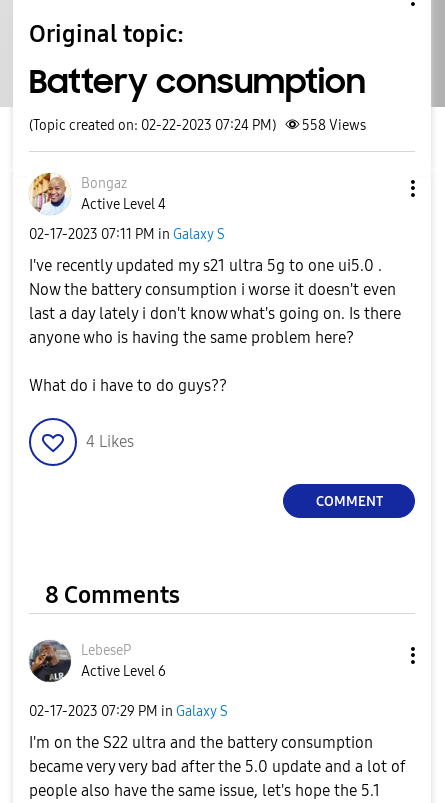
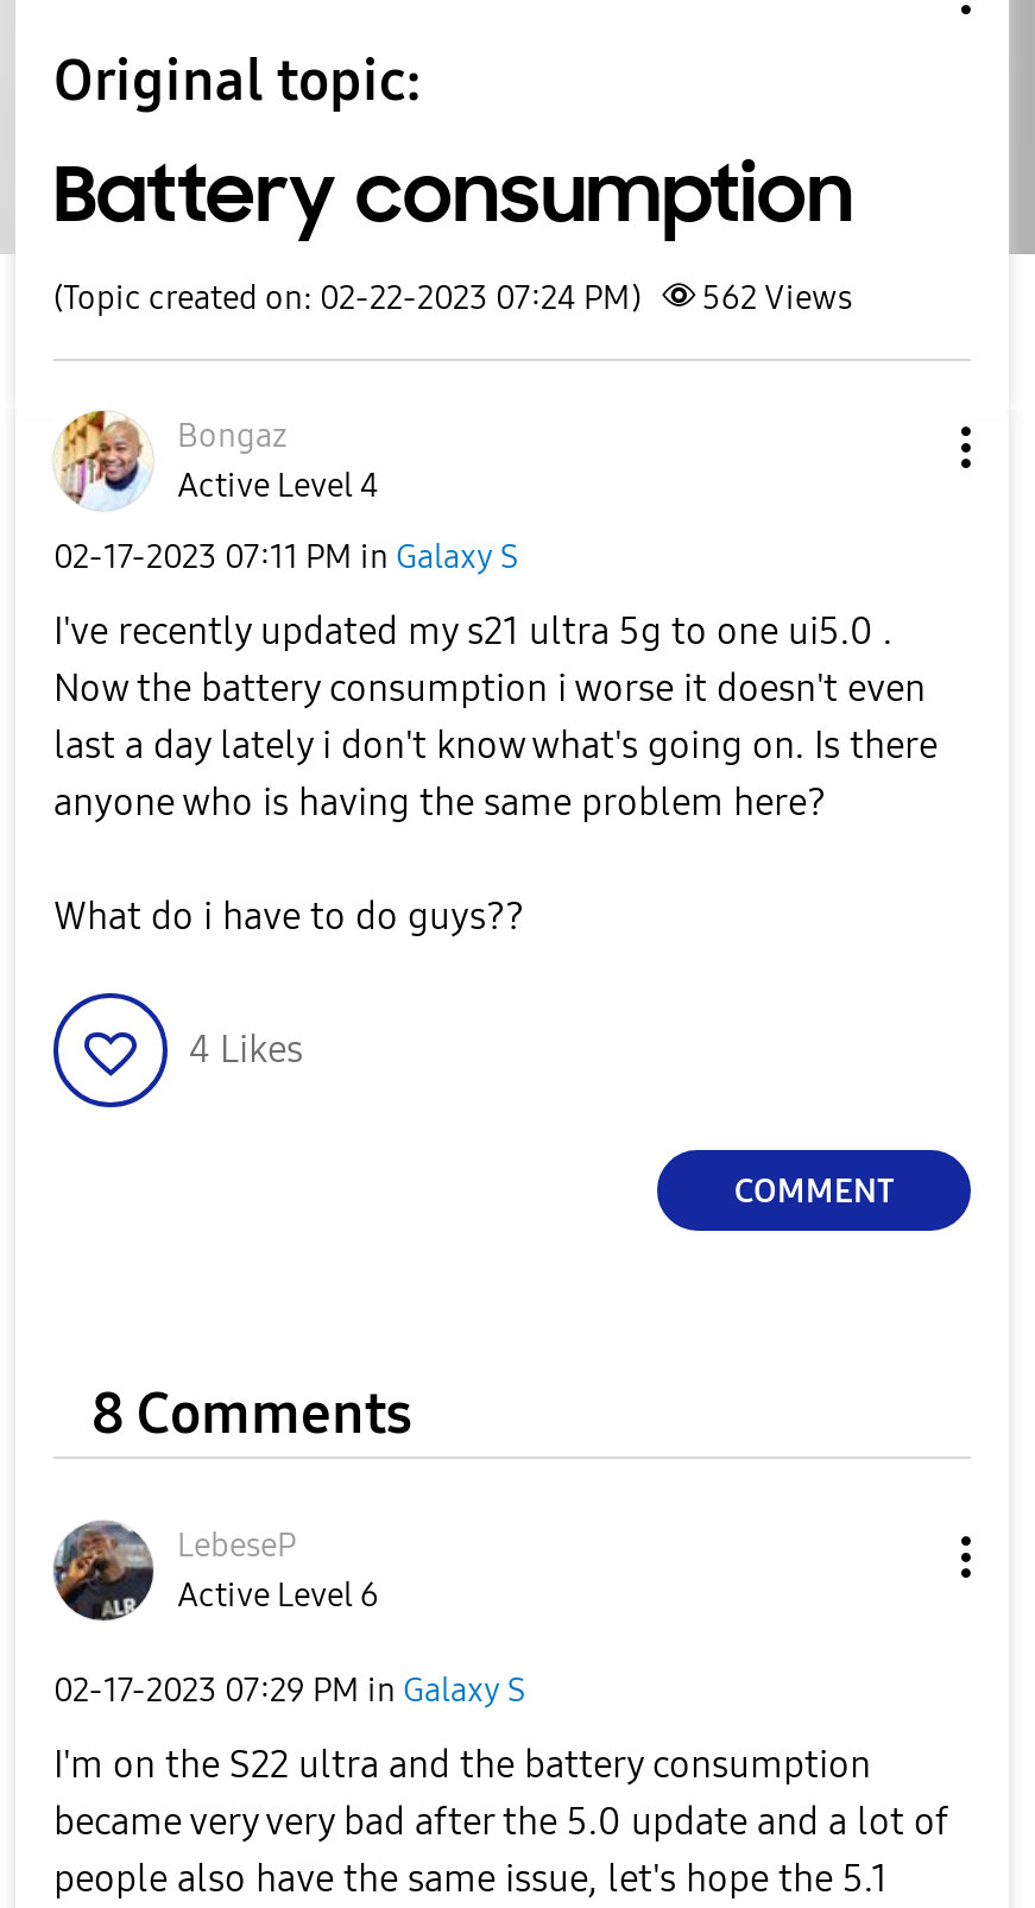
- (Topic created on: 02-22-2023 07:24 PM) 558 Views
+ (Topic created on: 02-22-2023 07:24 PM) 562 Views
